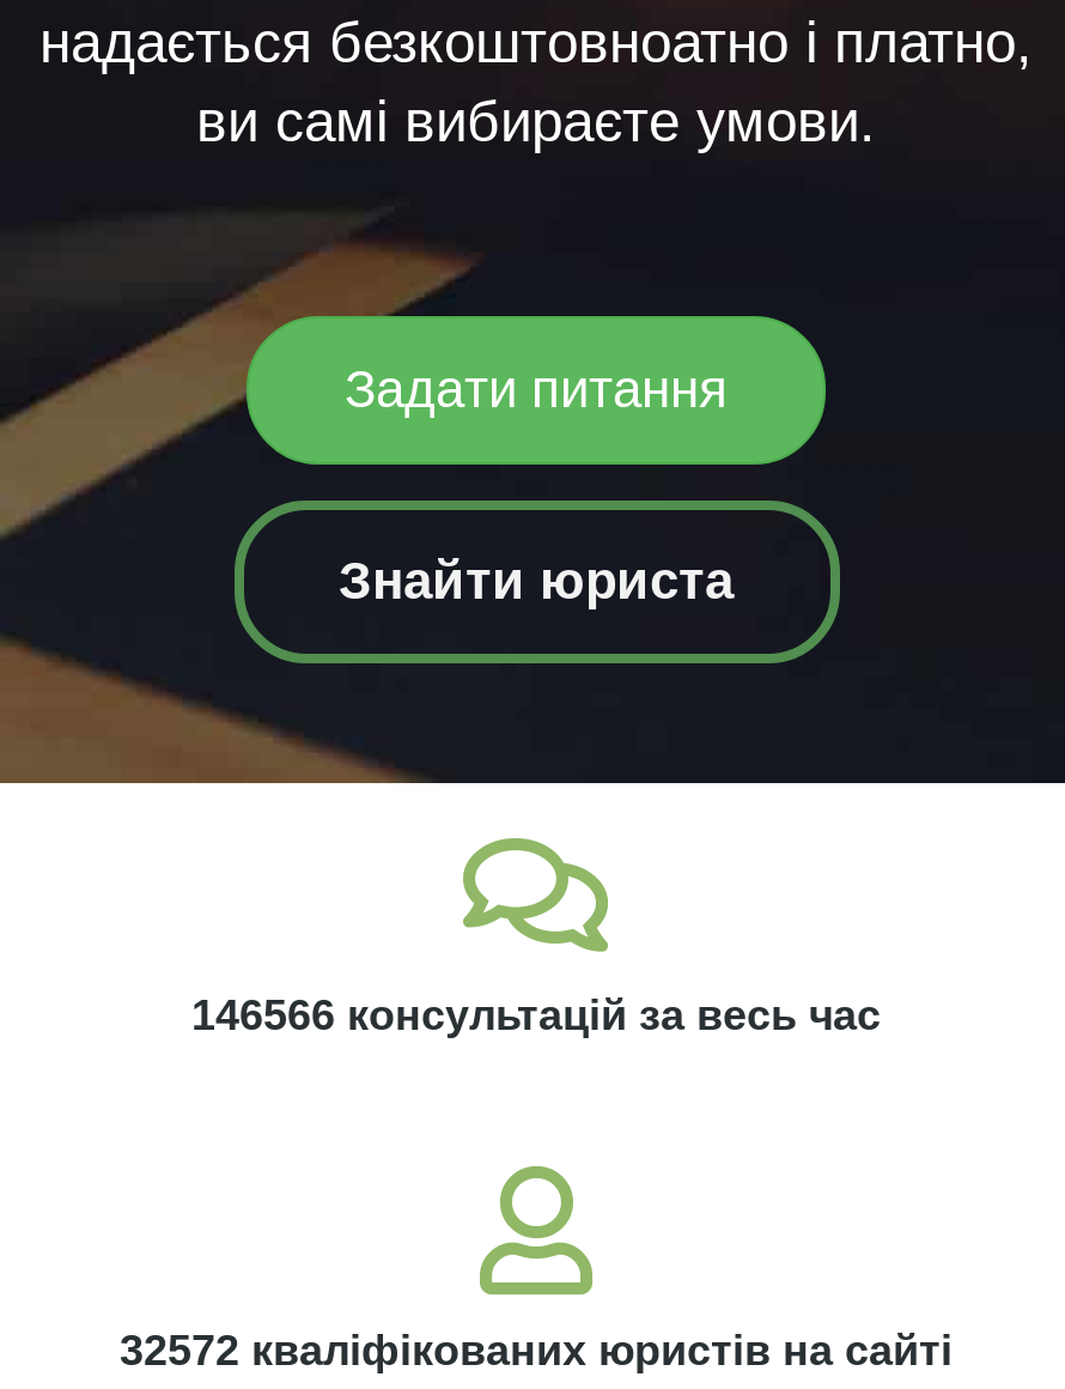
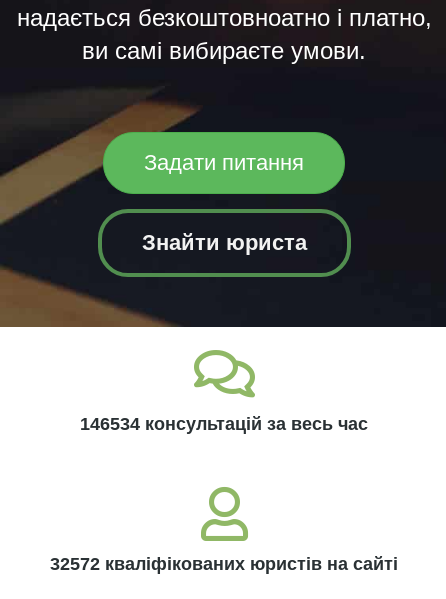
- 146566 консультацій за весь час
+ 146534 консультацій за весь час
